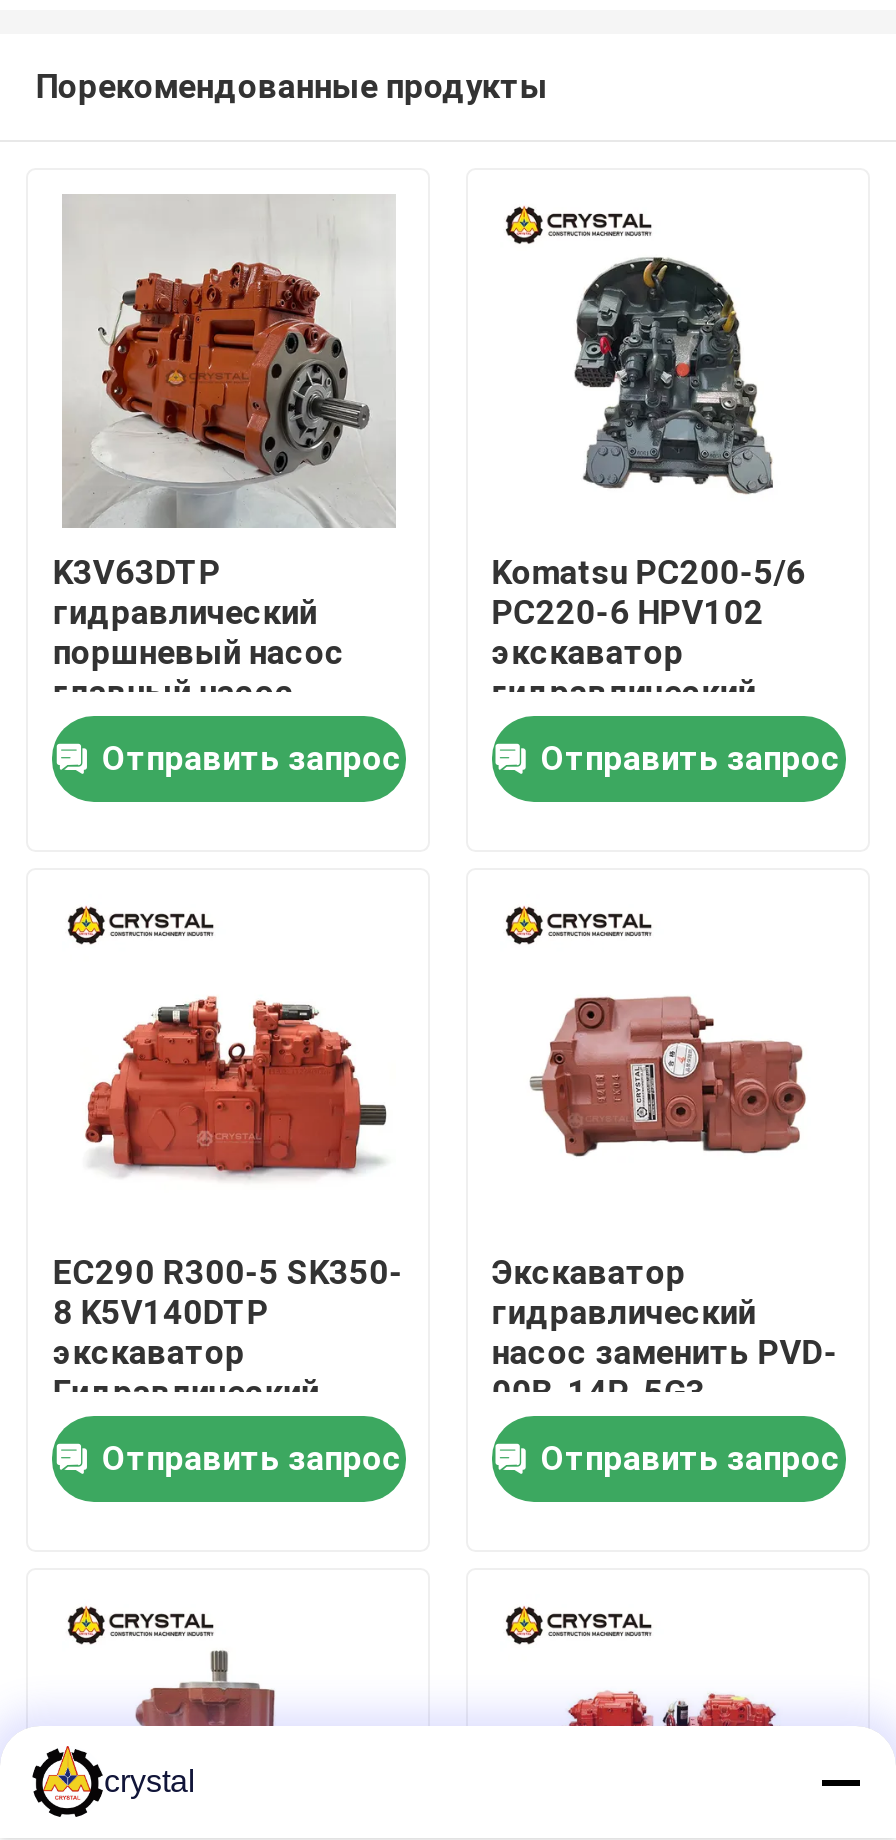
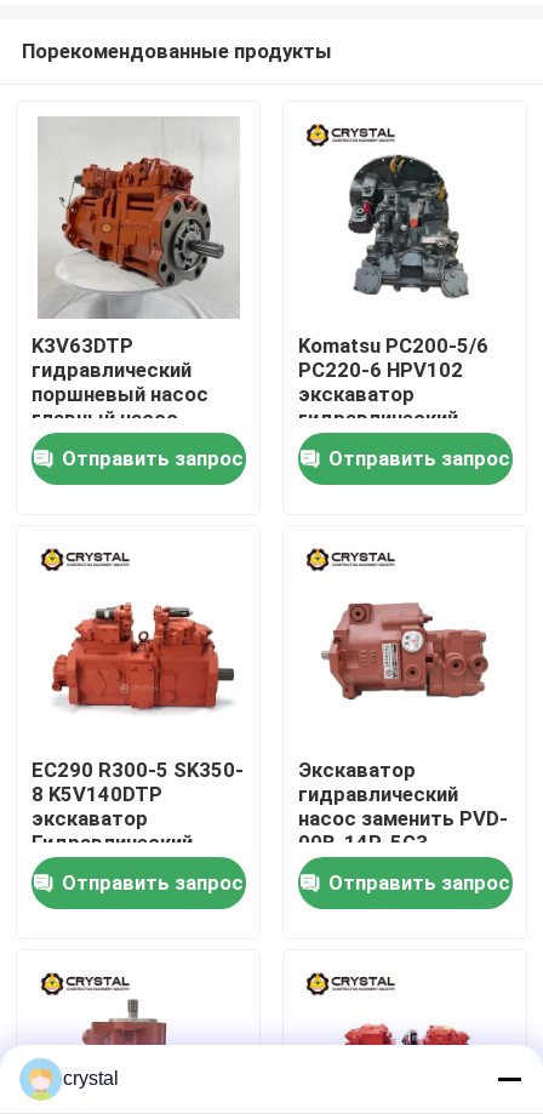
- [image]
+ [image]
